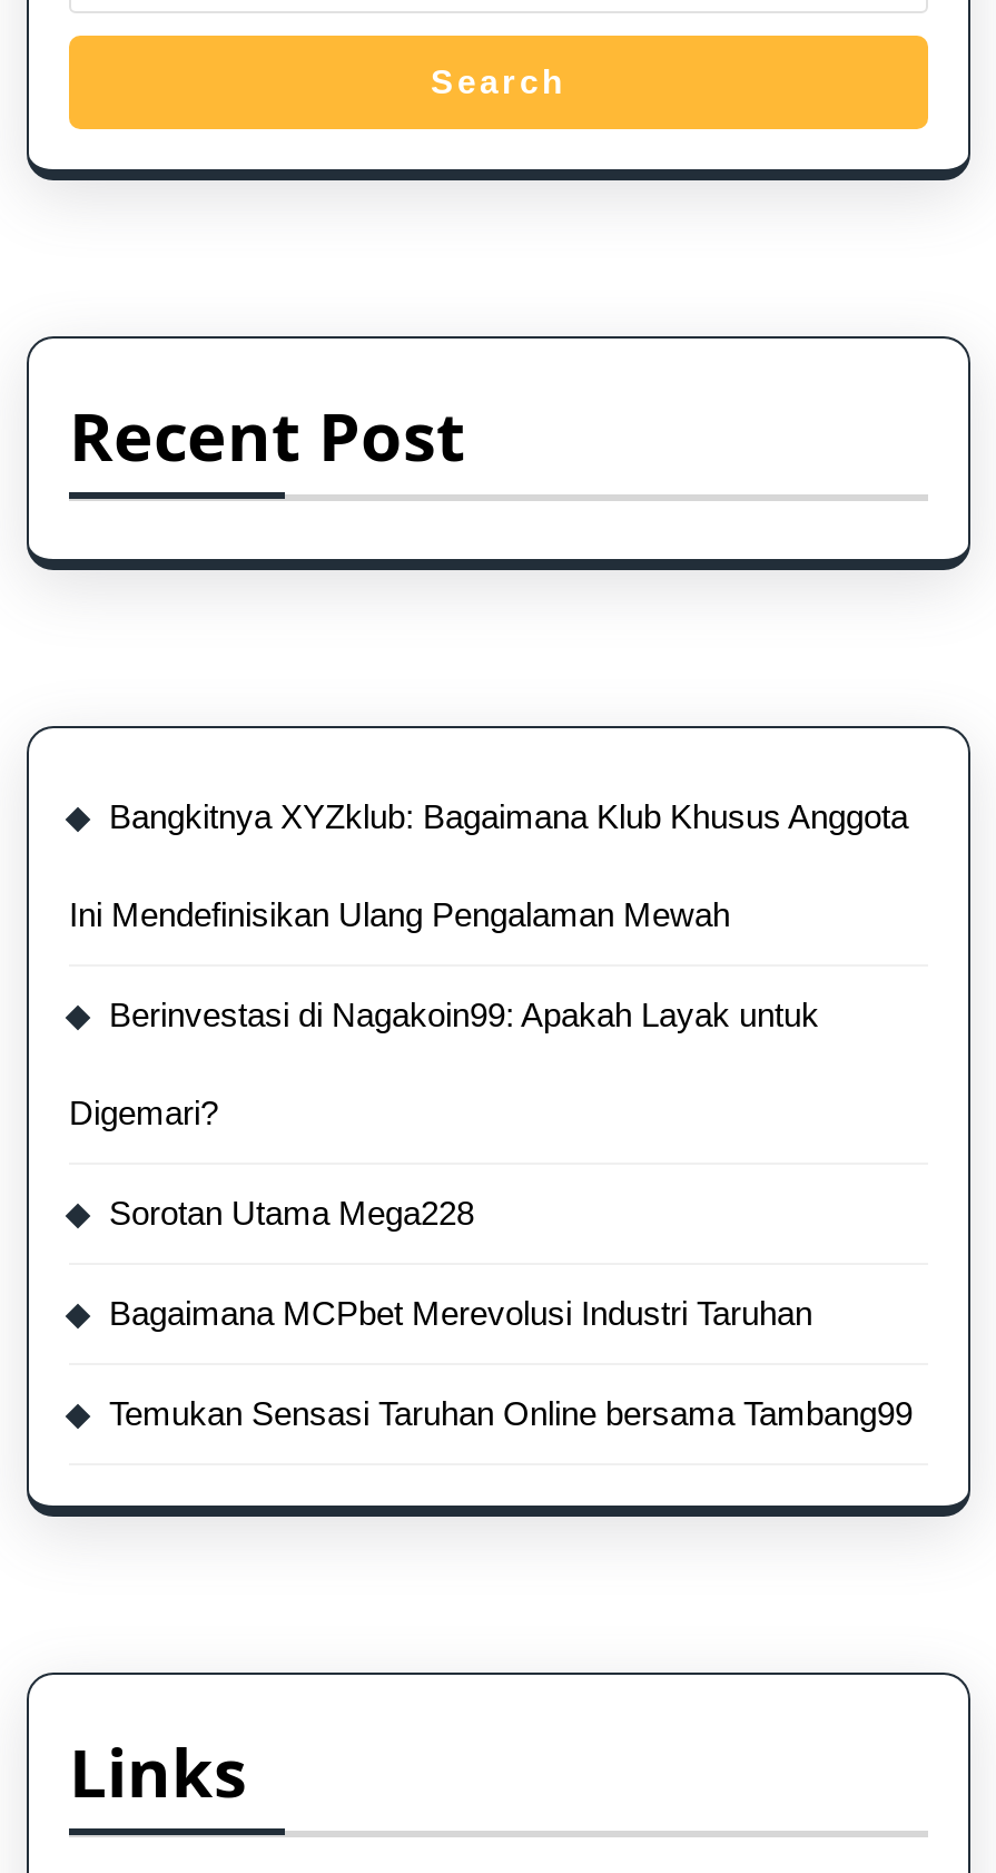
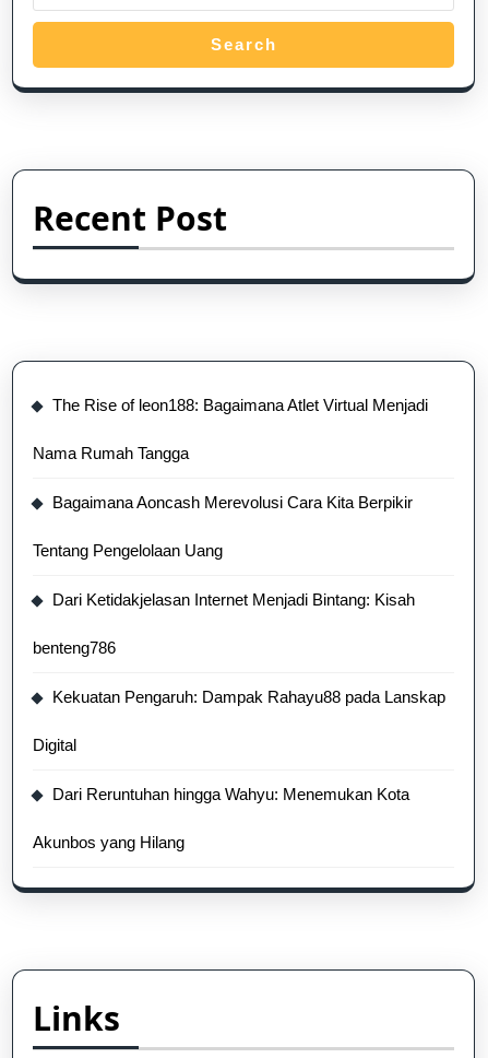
- Bangkitnya XYZklub: Bagaimana Klub Khusus Anggota
- Ini Mendefinisikan Ulang Pengalaman Mewah
- Berinvestasi di Nagakoin99: Apakah Layak untuk
- Digemari?
- Sorotan Utama Mega228
- Bagaimana MCPbet Merevolusi Industri Taruhan
- Temukan Sensasi Taruhan Online bersama Tambang99
+ The Rise of leon188: Bagaimana Atlet Virtual Menjadi
+ Nama Rumah Tangga
+ Bagaimana Aoncash Merevolusi Cara Kita Berpikir
+ Tentang Pengelolaan Uang
+ Dari Ketidakjelasan Internet Menjadi Bintang: Kisah
+ benteng786
+ Kekuatan Pengaruh: Dampak Rahayu88 pada Lanskap
+ Digital
+ Dari Reruntuhan hingga Wahyu: Menemukan Kota
+ Akunbos yang Hilang
